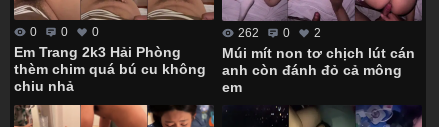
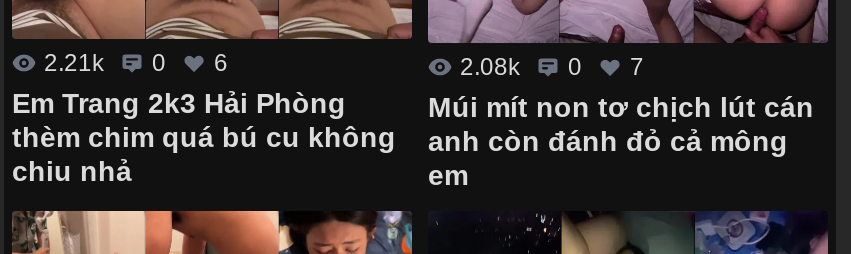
- 0
- 0
+ 6

- 262
+ 2.08k

- 2
+ 7

+ 2.21k
